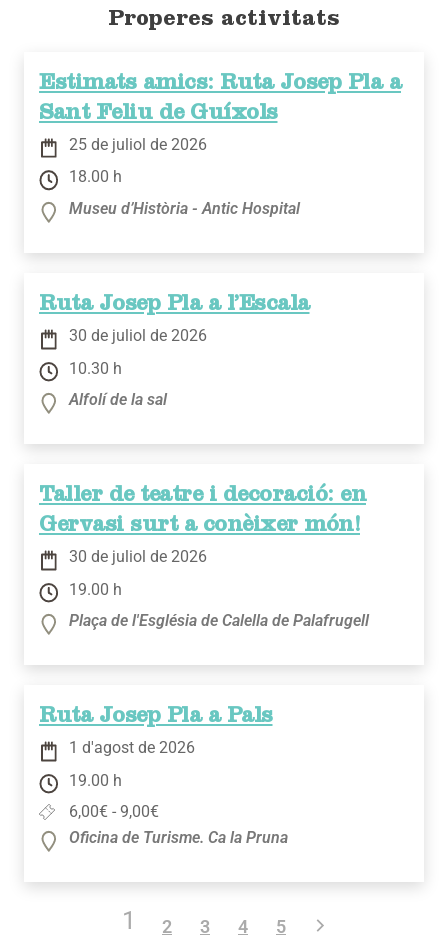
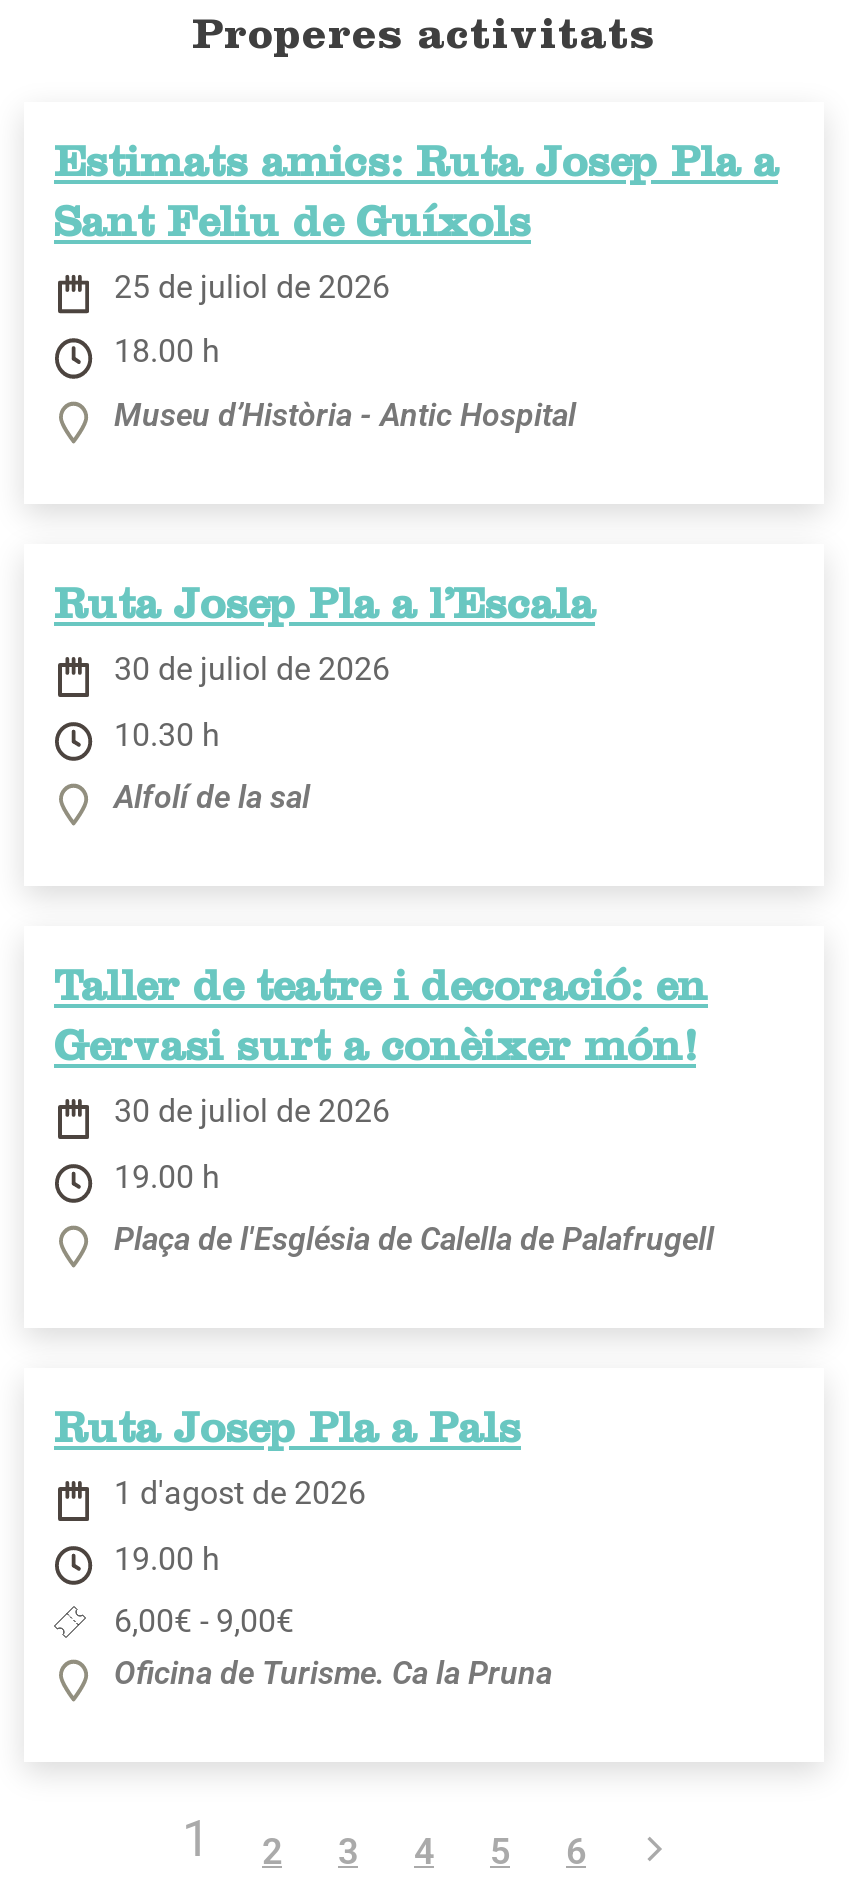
+ 6
